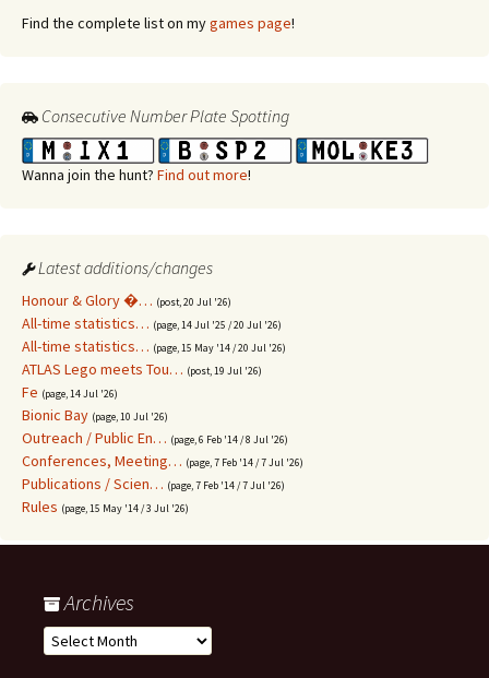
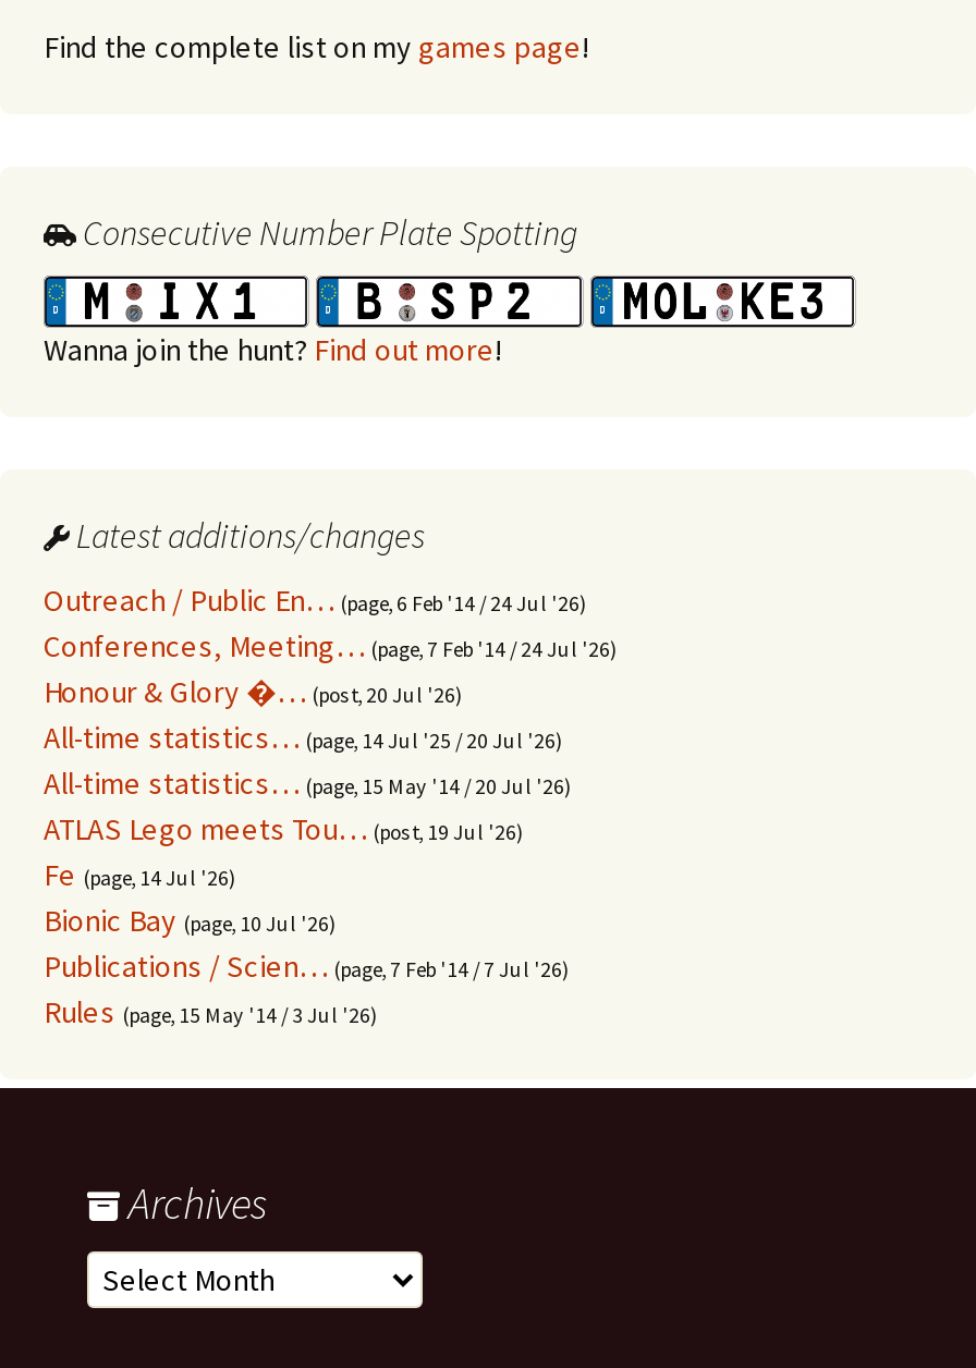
+ Outreach / Public En… (page, 6 Feb '14 / 24 Jul '26)
+ Conferences, Meeting… (page, 7 Feb '14 / 24 Jul '26)

moved down: All-time statistics… (page, 14 Jul '25 / 20 Jul '26) | All-time statistics… (page, 15 May '14 / 20 Jul '26) | ATLAS Lego meets Tou… (post, 19 Jul '26) | Fe (page, 14 Jul '26) | Bionic Bay (page, 10 Jul '26)

- Outreach / Public En… (page, 6 Feb '14 / 8 Jul '26)
- Conferences, Meeting… (page, 7 Feb '14 / 7 Jul '26)
